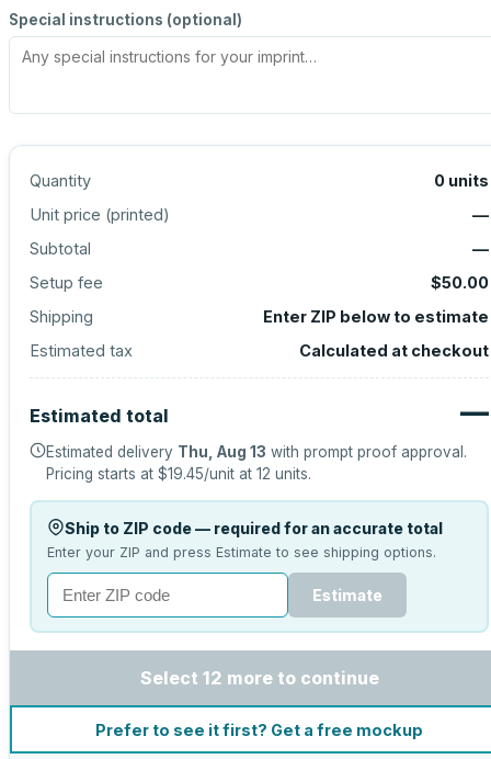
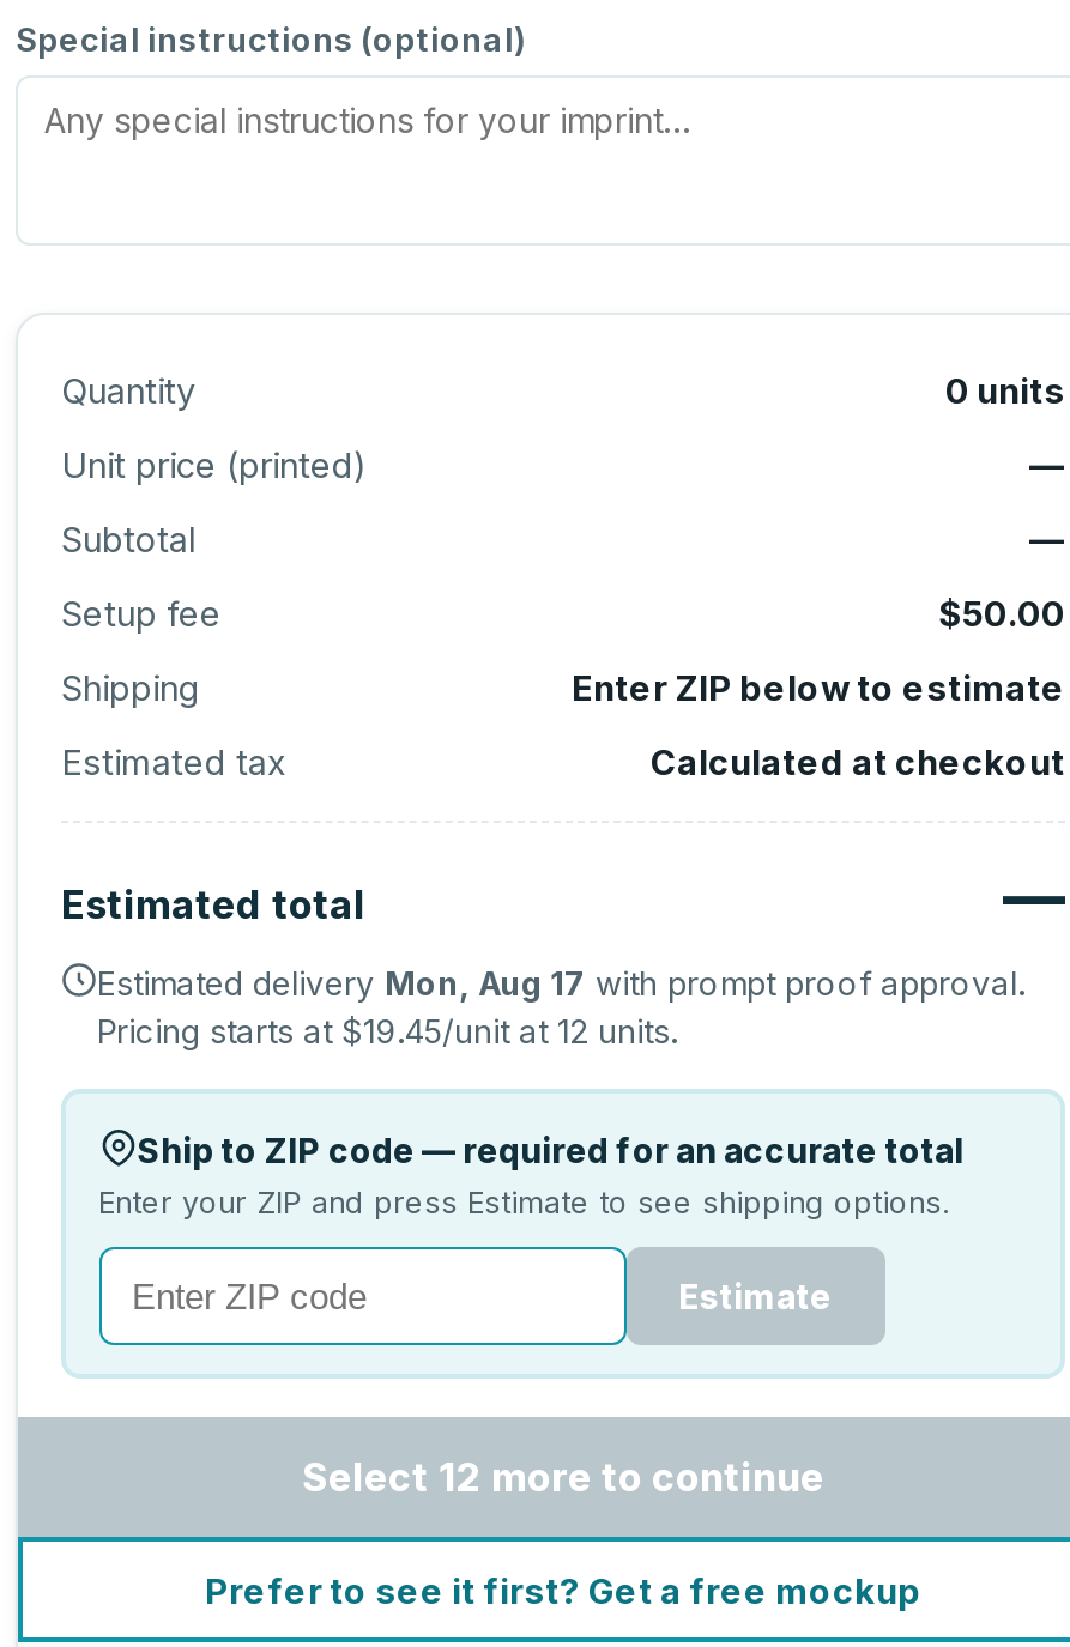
- Estimated delivery Thu, Aug 13 with prompt proof approval.
+ Estimated delivery Mon, Aug 17 with prompt proof approval.
